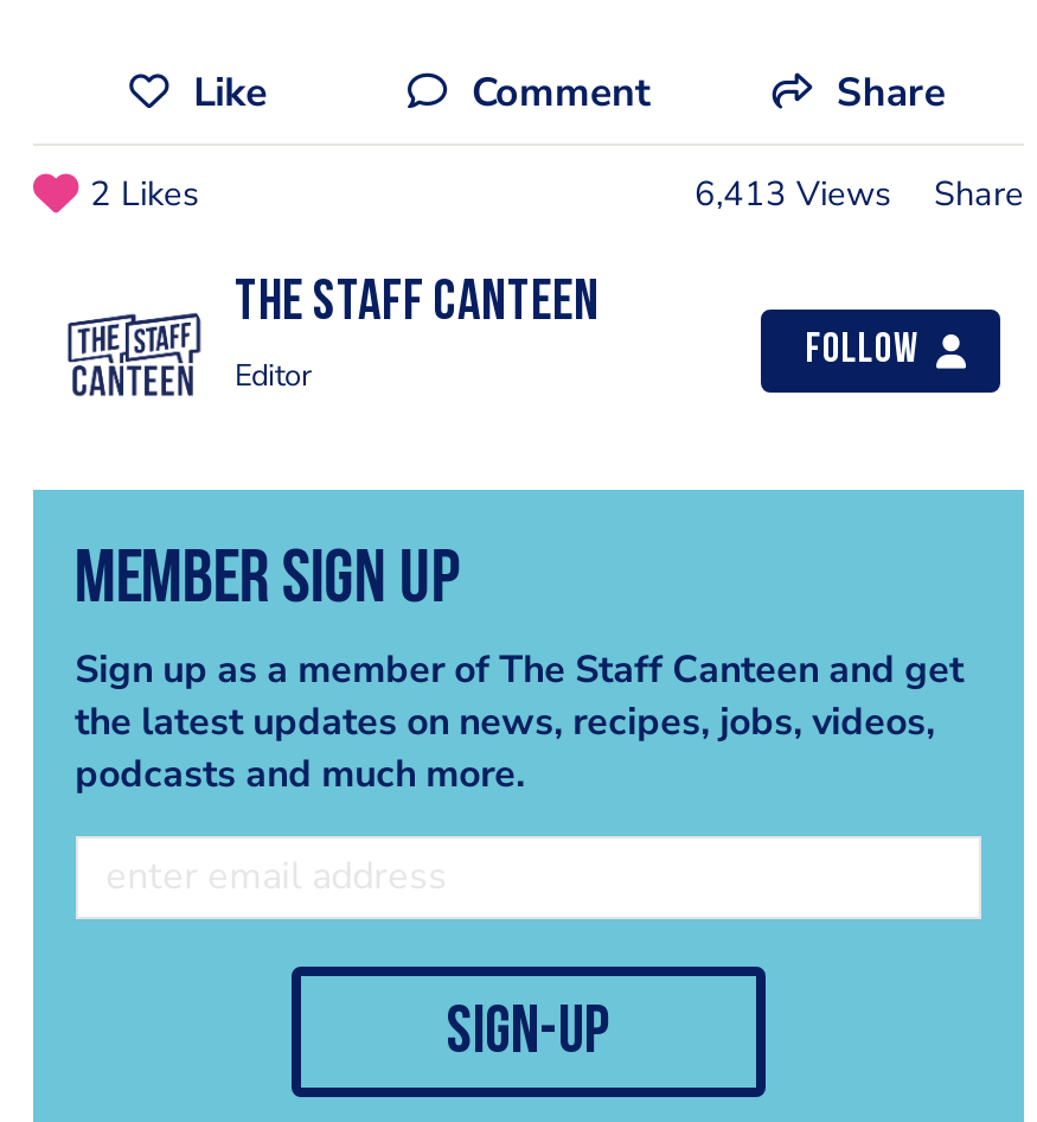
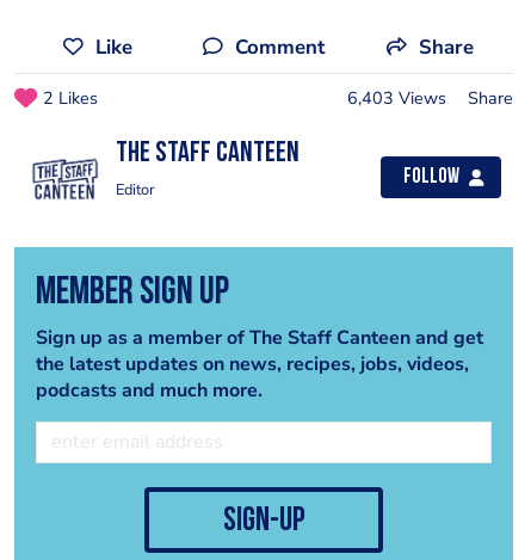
- 6,413 Views Share
+ 6,403 Views Share
